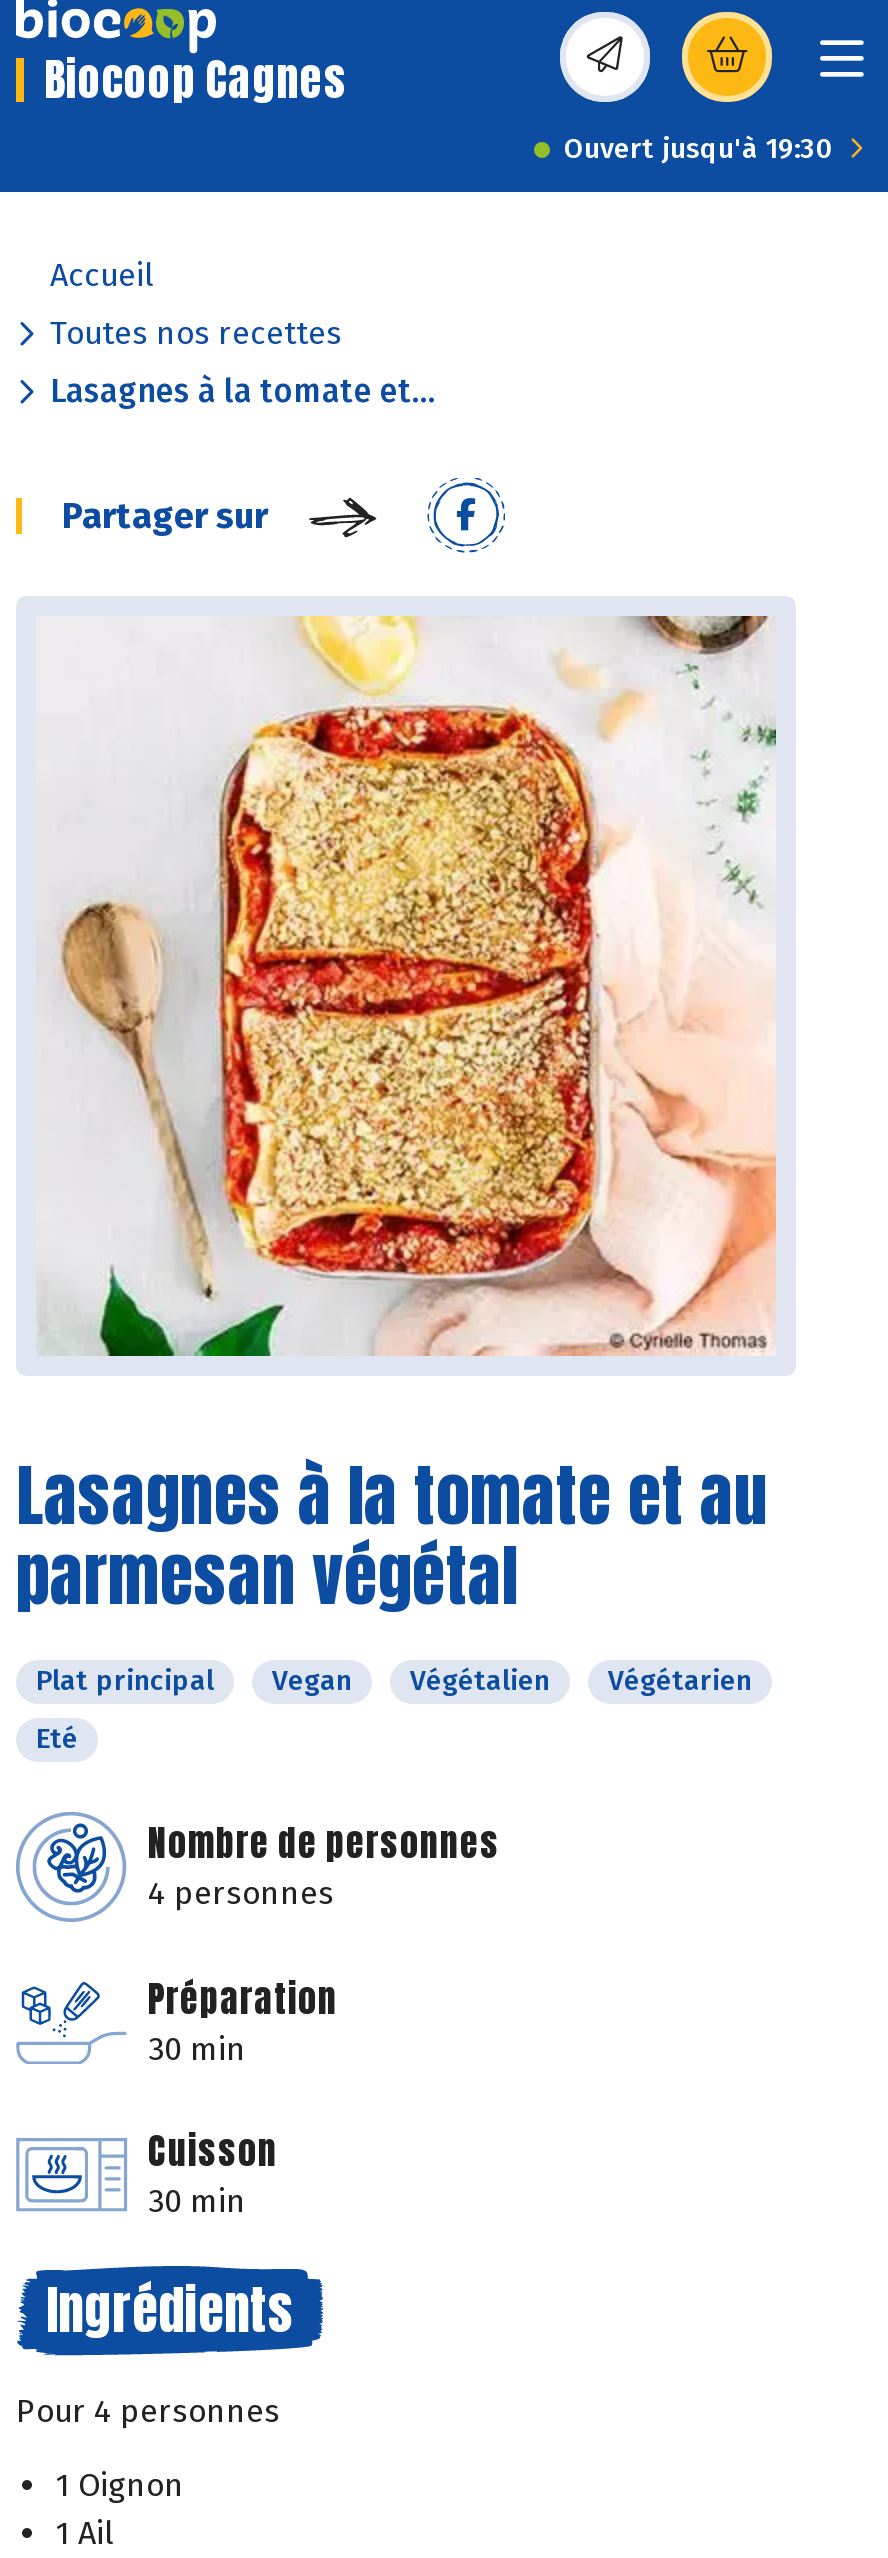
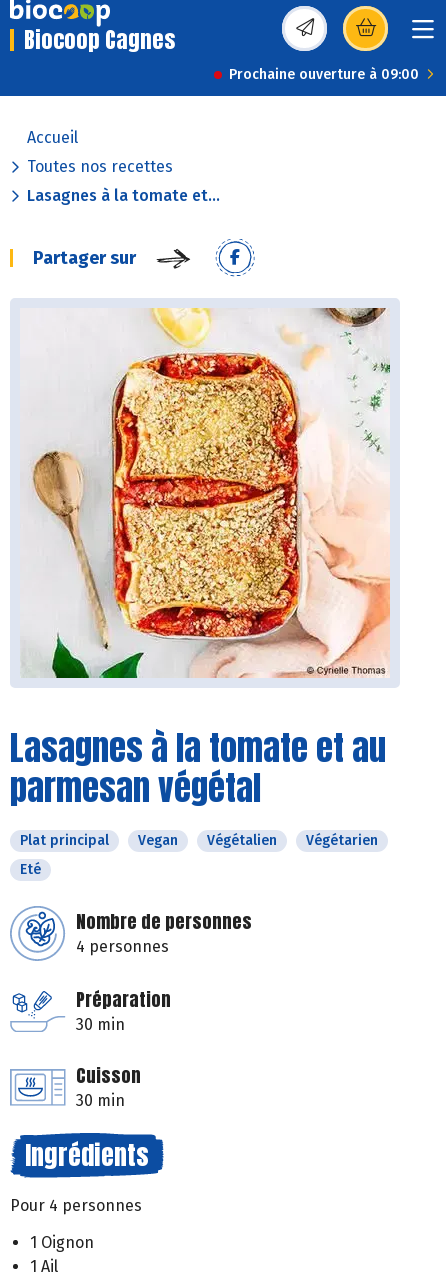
- Ouvert jusqu'à 19:30
+ Prochaine ouverture à 09:00
